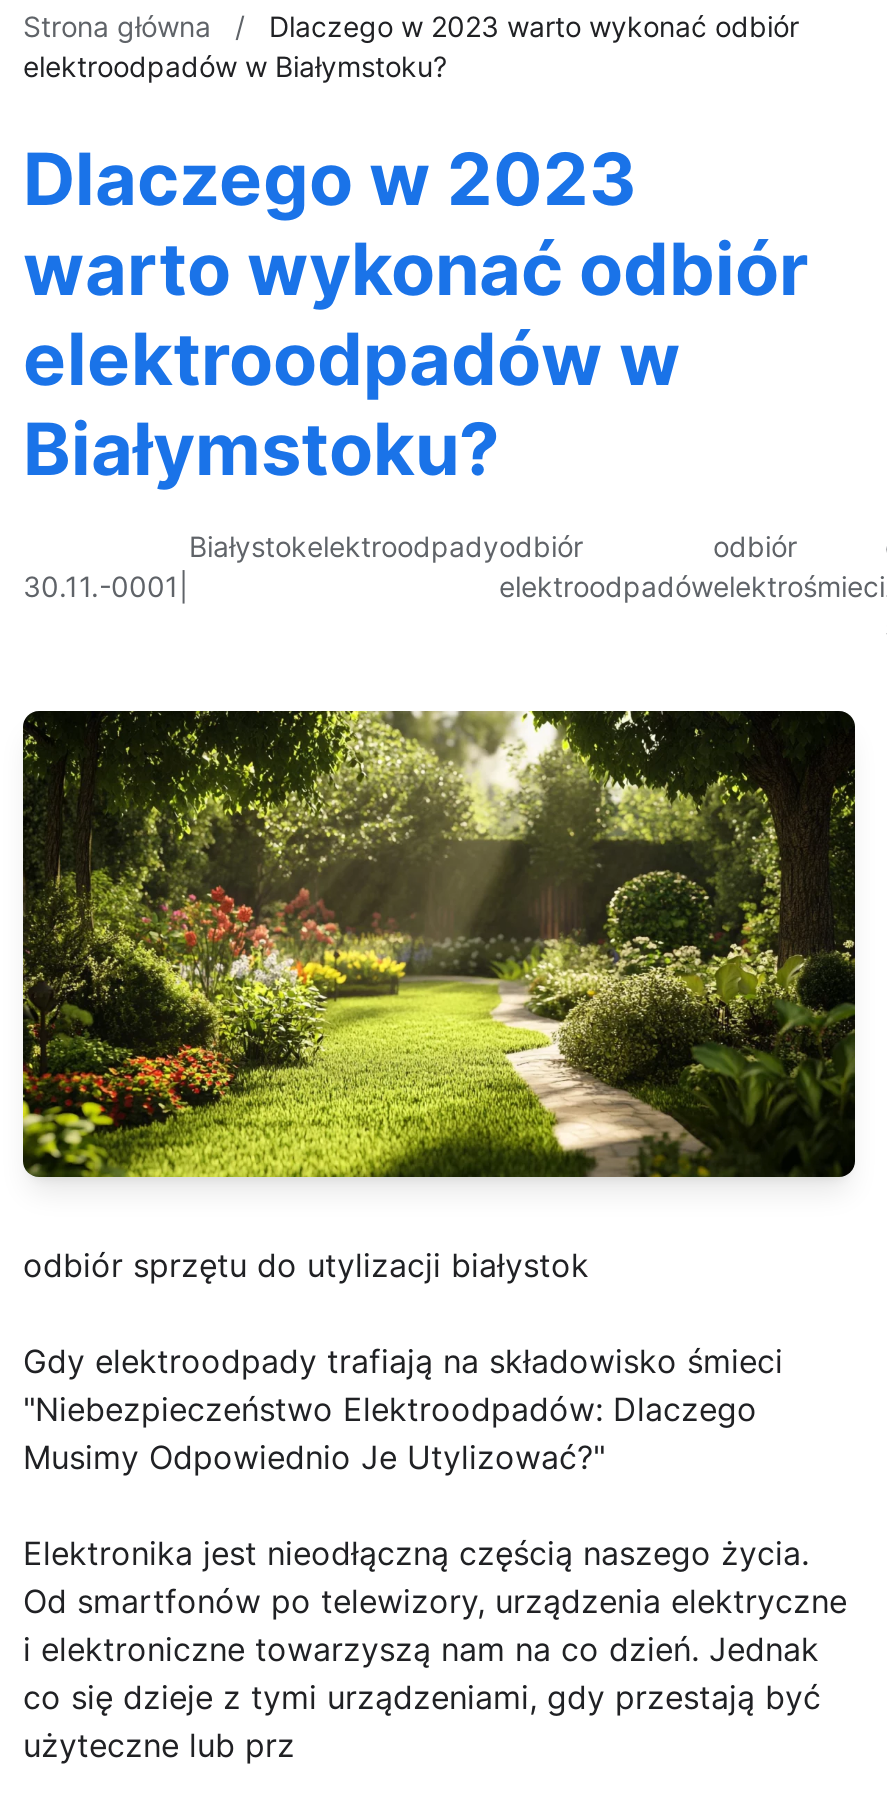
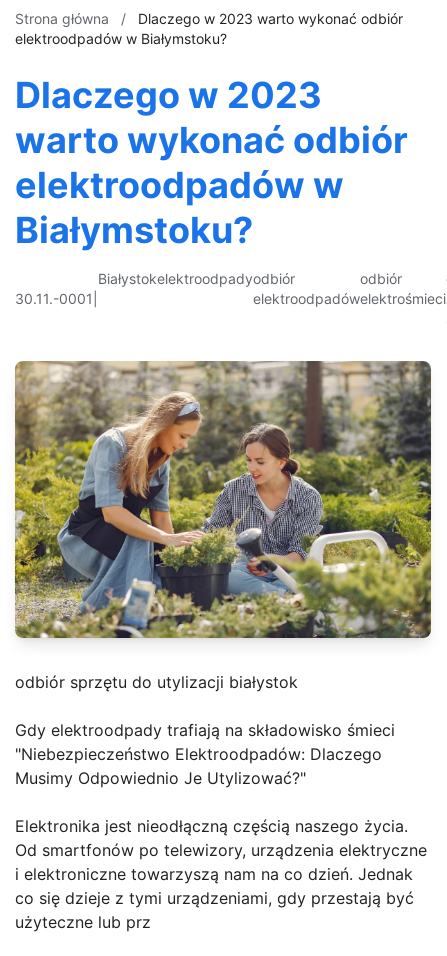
- [image]
+ [image]
